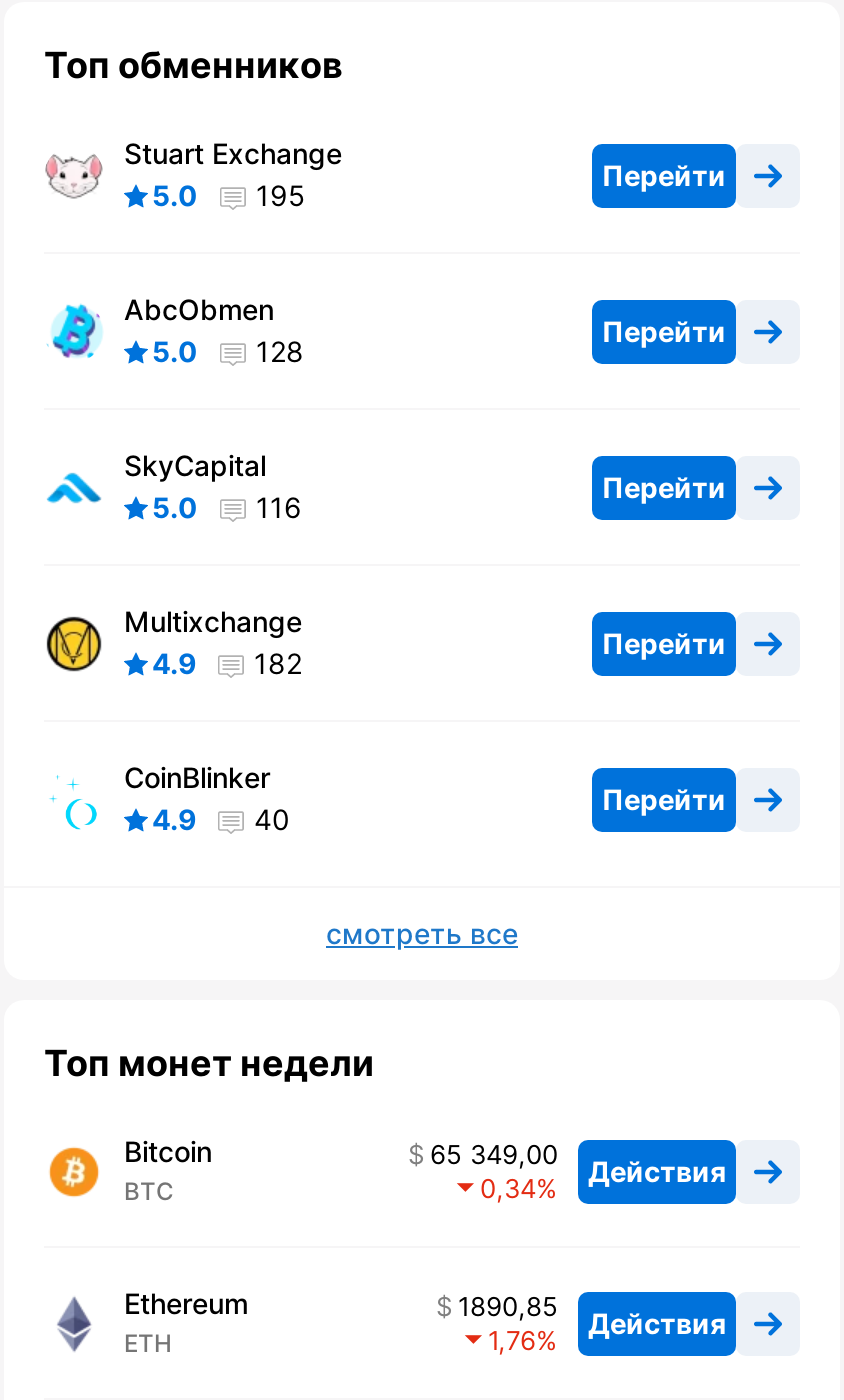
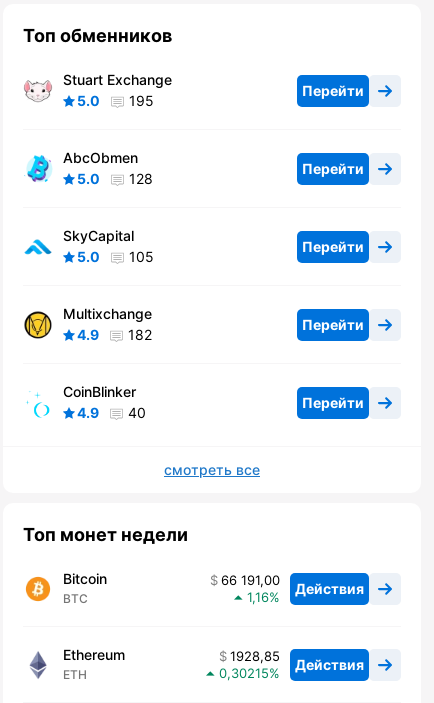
- 5.0 116
+ 5.0 105

- 65 349,00 Действия
+ 66 191,00 Действия

- 0,34
+ 1,16

- 1890,85 Действия
+ 1928,85 Действия

- 1,76
+ 0,30215
